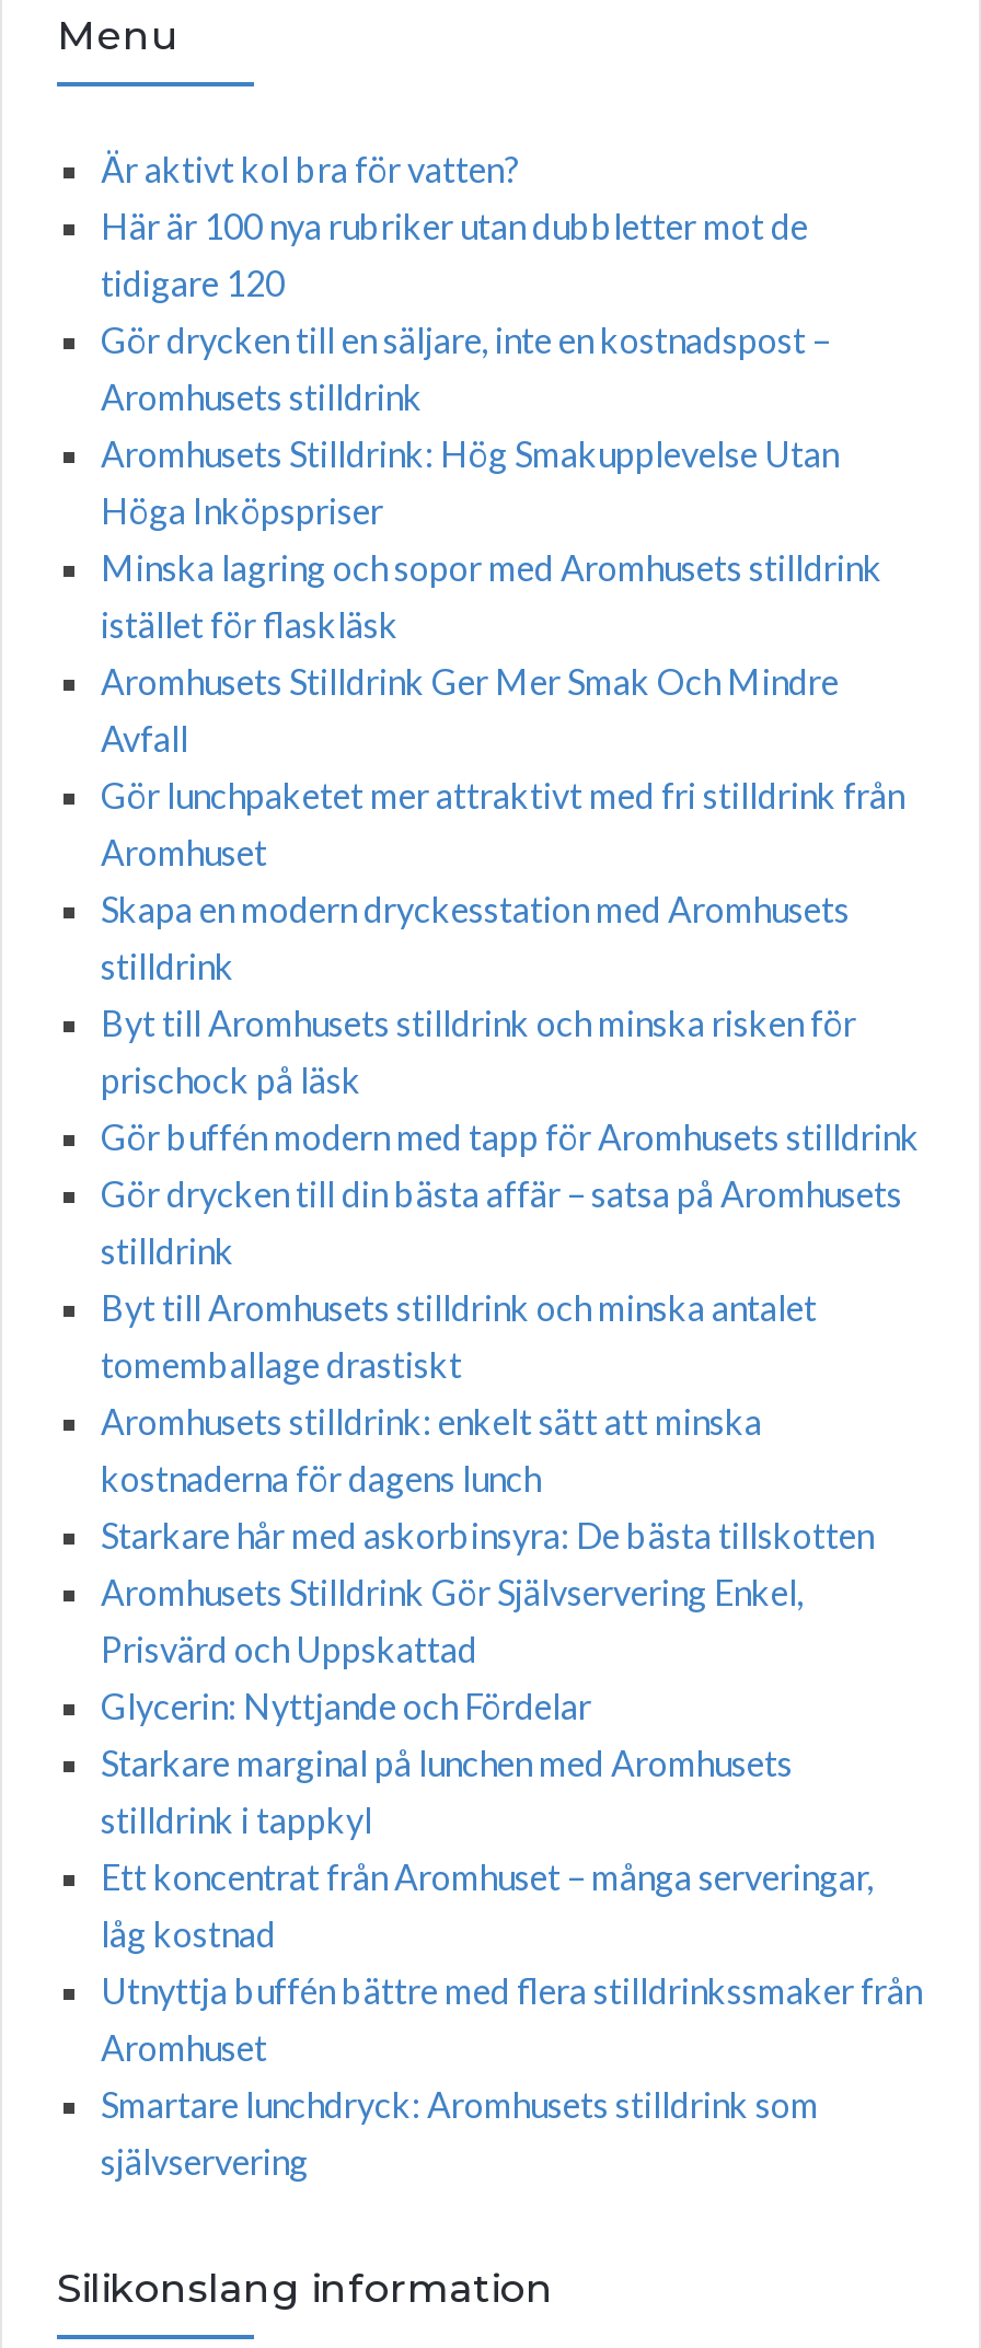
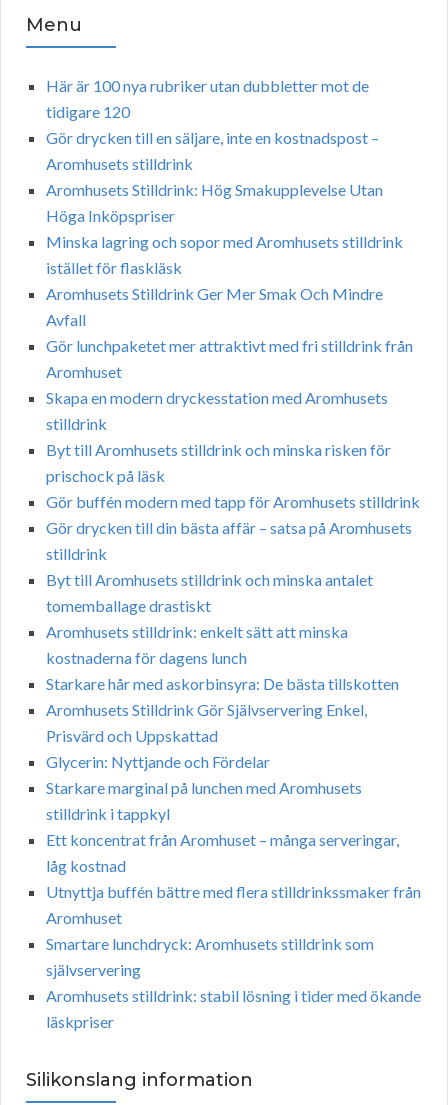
- Är aktivt kol bra för vatten?

moved up: Här är 100 nya rubriker utan dubbletter mot de | tidigare 120 | Gör drycken till en säljare, inte en kostnadspost – | ... | Smartare lunchdryck: Aromhusets stilldrink som | självservering

+ Aromhusets stilldrink: stabil lösning i tider med ökande
+ läskpriser
